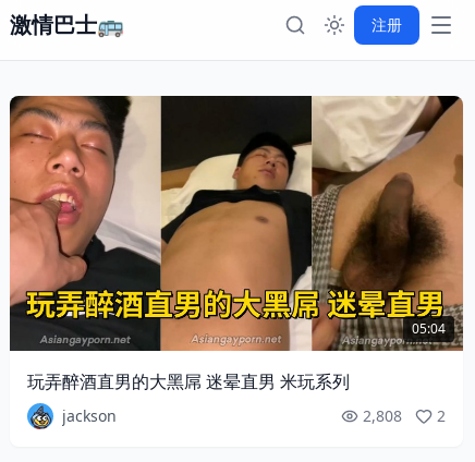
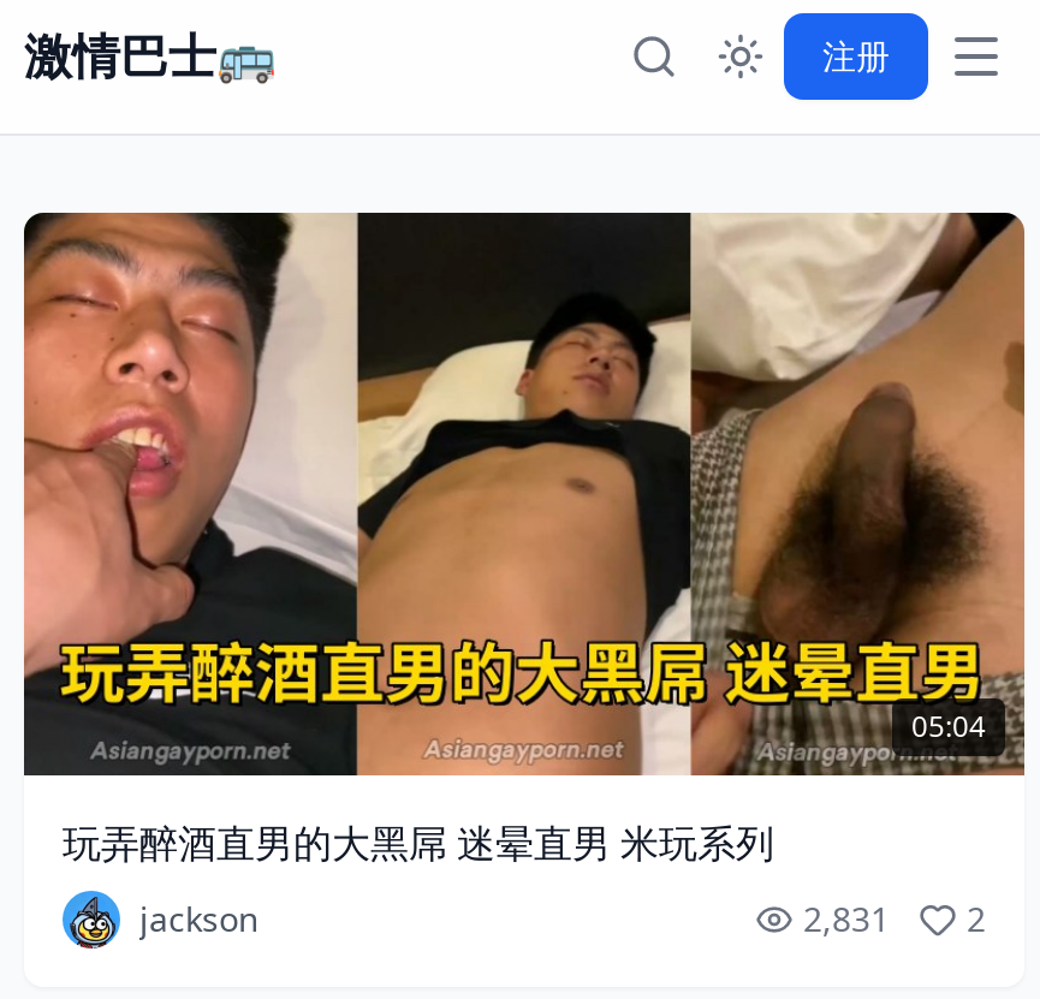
- 2,808 2
+ 2,831 2
